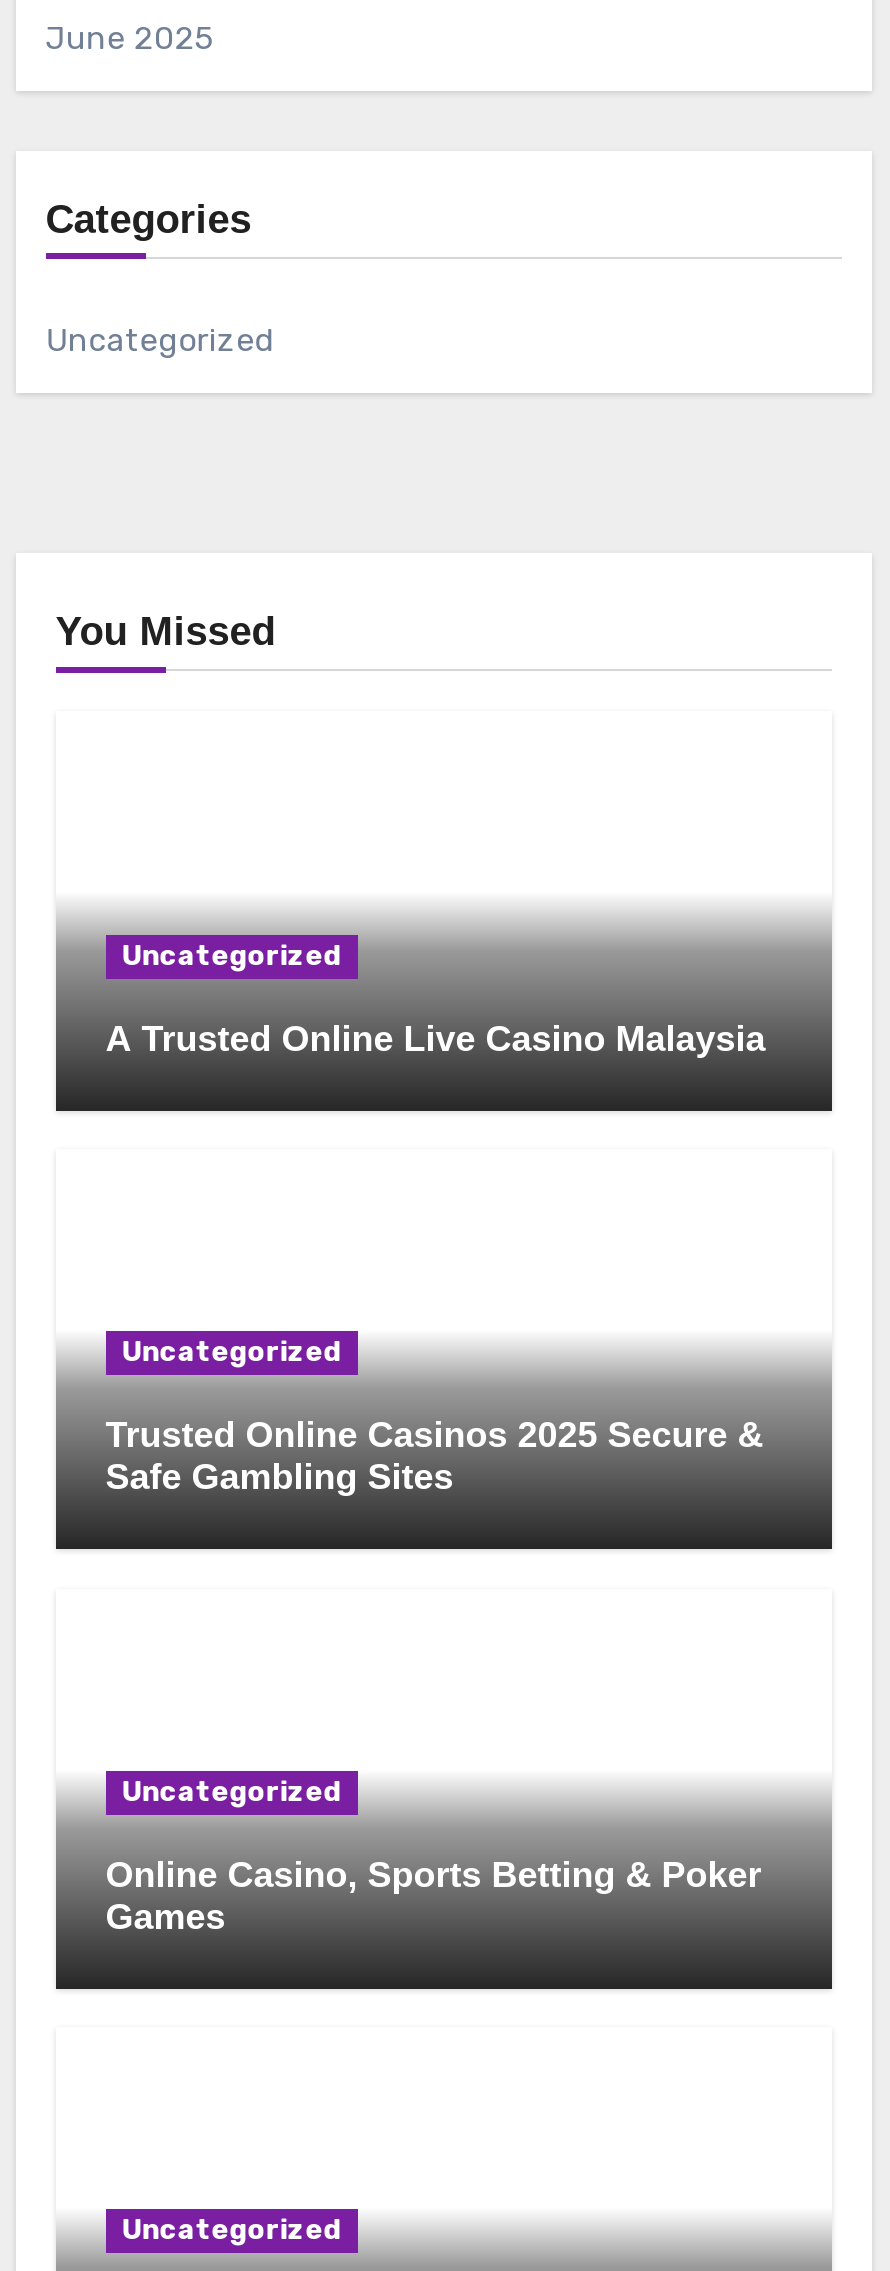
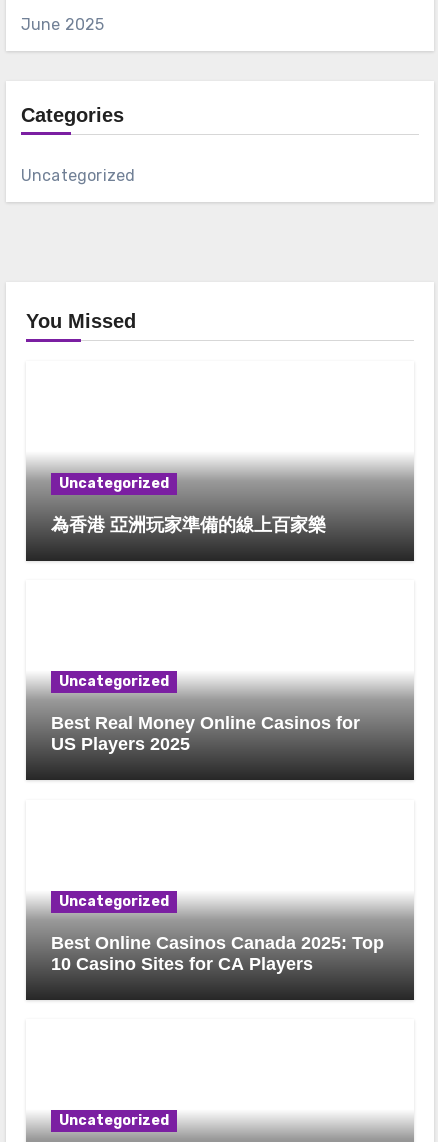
- A Trusted Online Live Casino Malaysia
+ 為香港 亞洲玩家準備的線上百家樂

- Trusted Online Casinos 2025 Secure &
- Safe Gambling Sites
+ Best Real Money Online Casinos for
+ US Players 2025

- Online Casino, Sports Betting & Poker
- Games
+ Best Online Casinos Canada 2025: Top
+ 10 Casino Sites for CA Players
